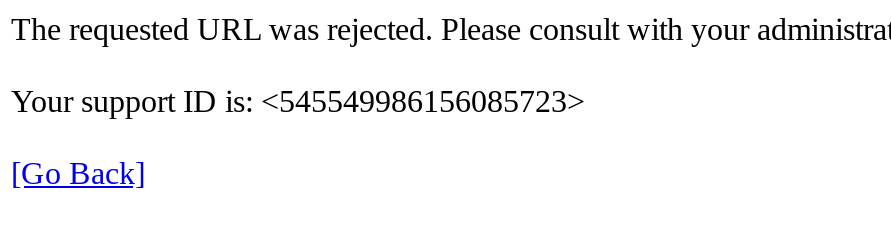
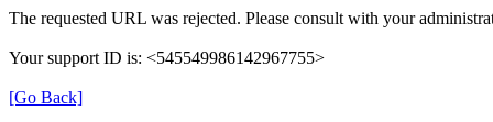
- Your support ID is: <545549986156085723>
+ Your support ID is: <545549986142967755>
